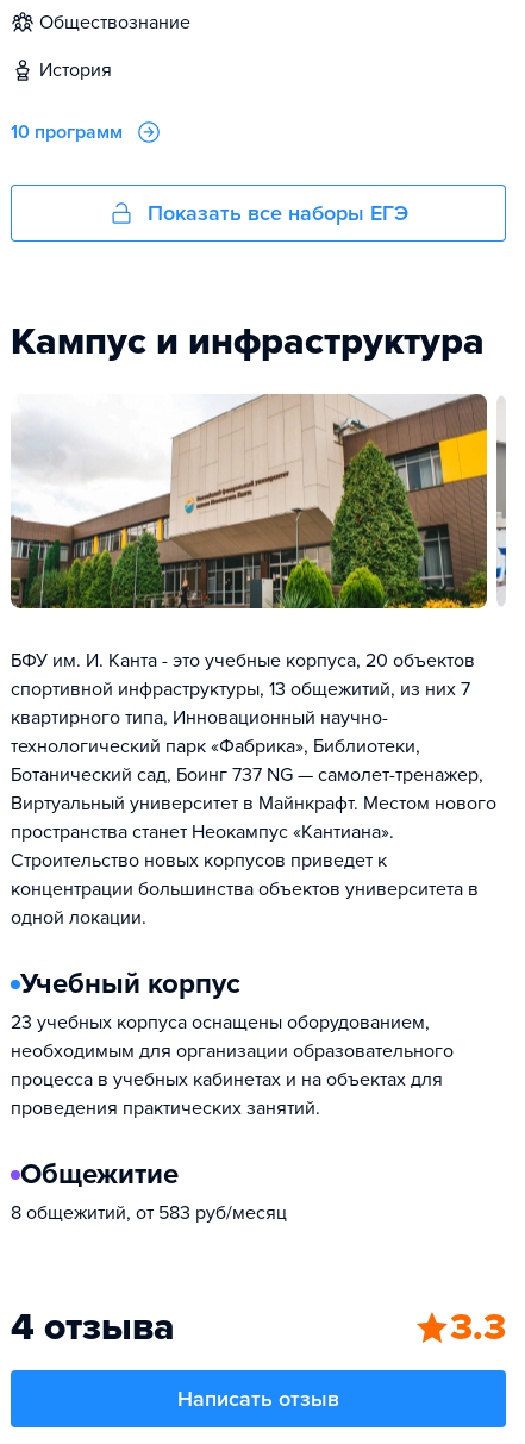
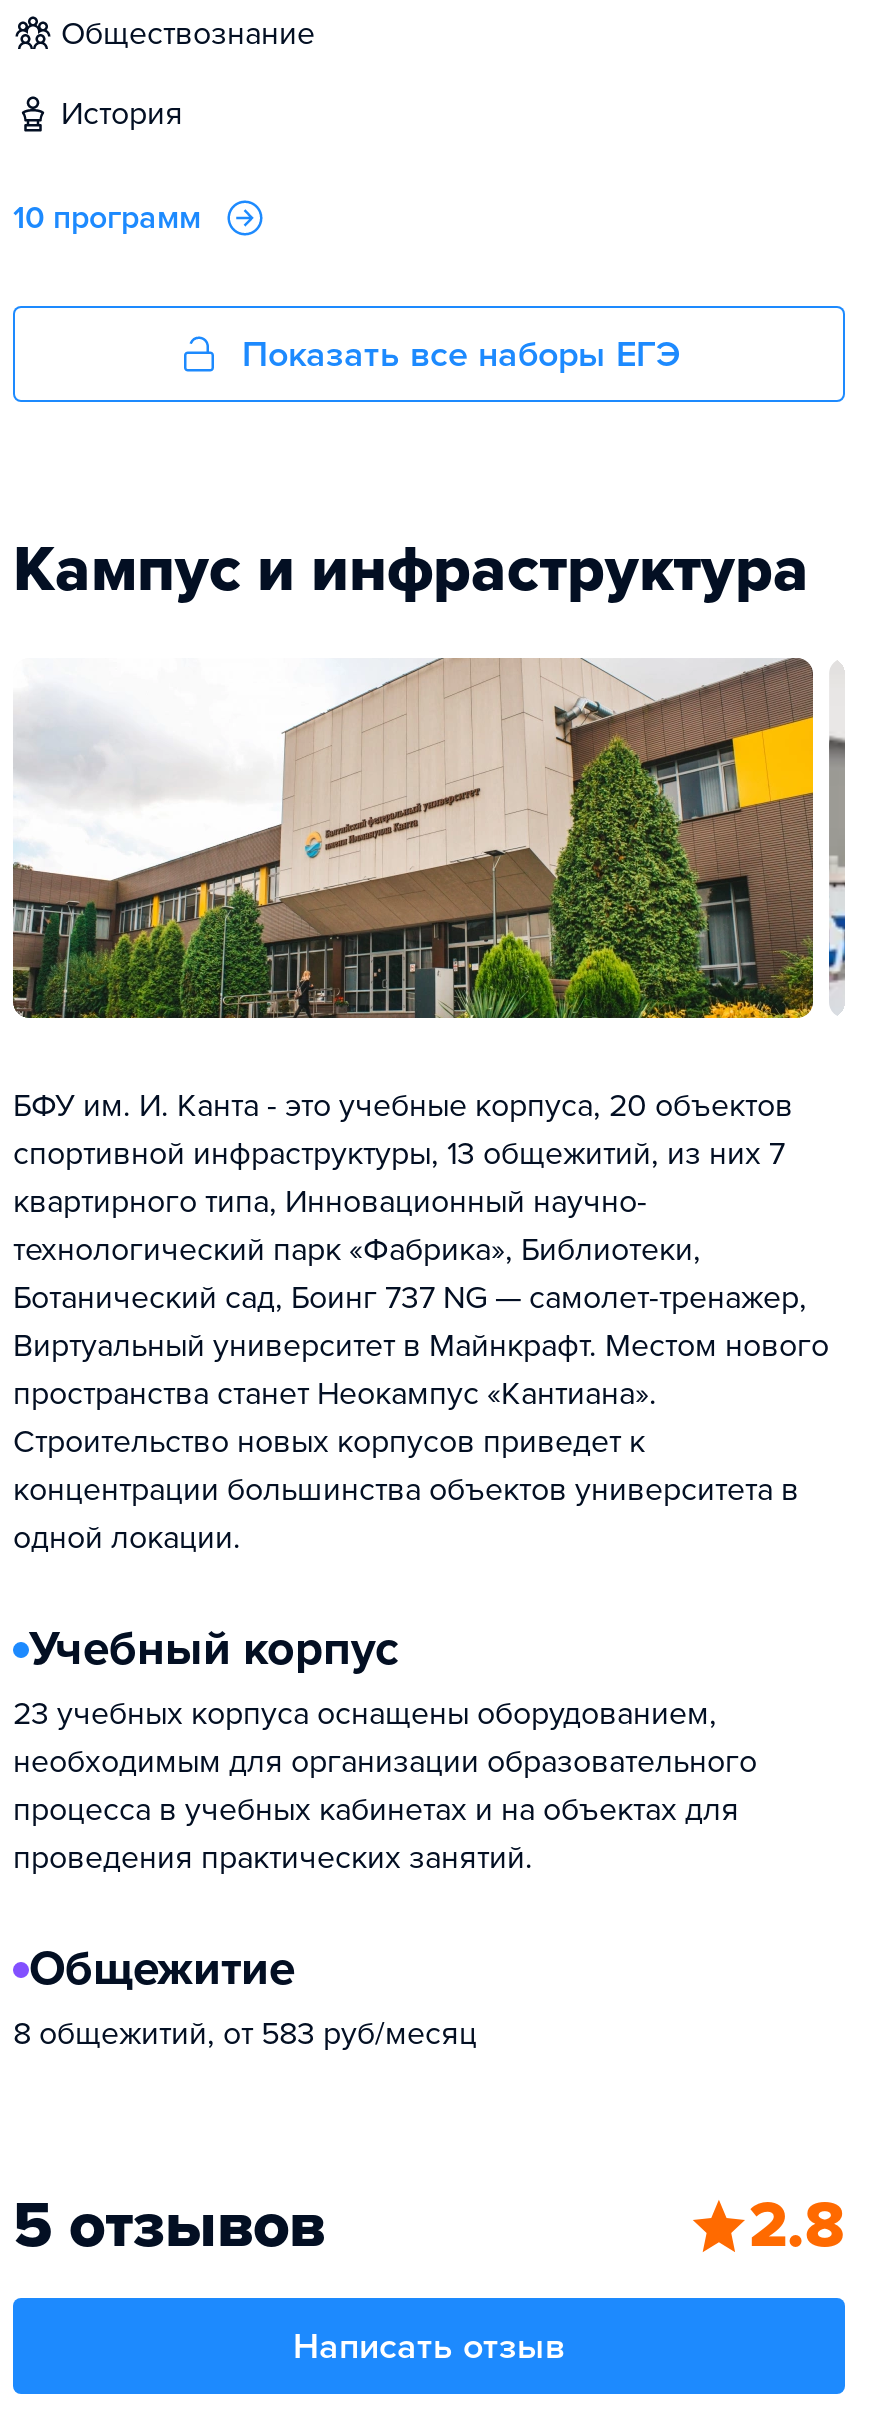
- 4 отзыва
- 3.3
+ 5 отзывов
+ 2.8
